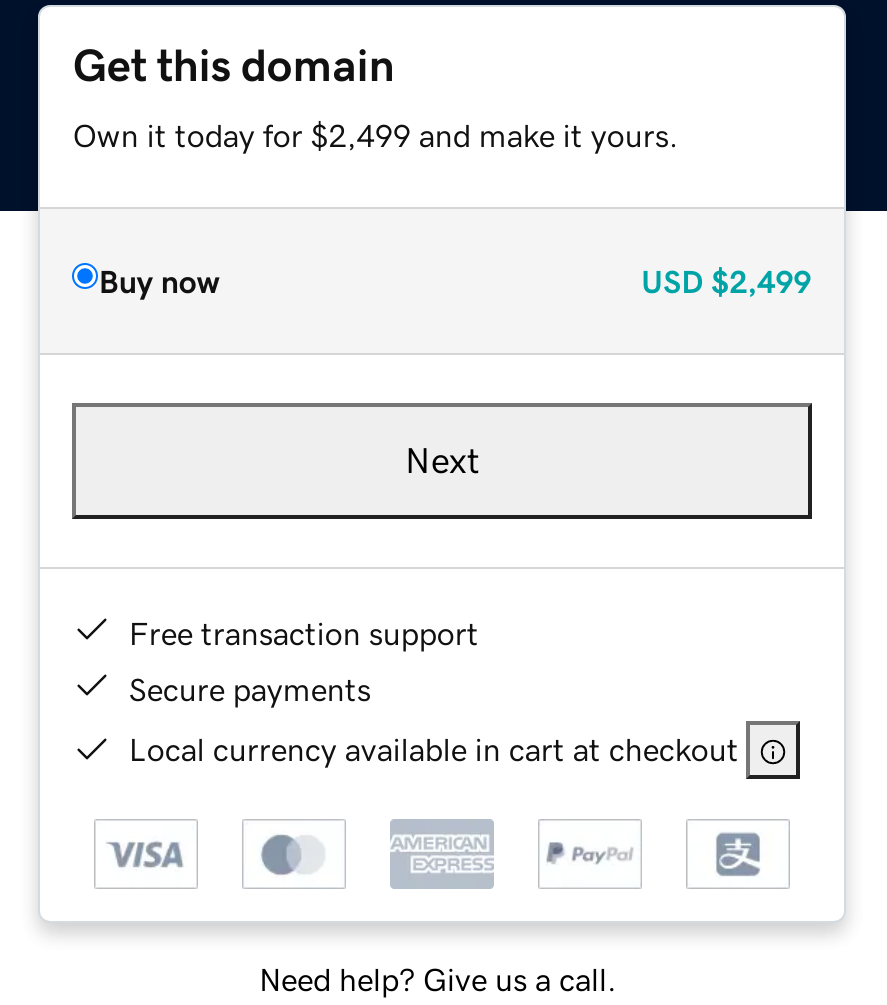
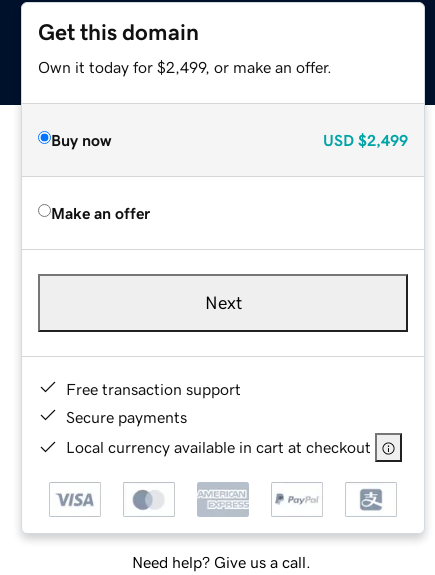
- Own it today for $2,499 and make it yours.
+ Own it today for $2,499, or make an offer.

+ Make an offer
